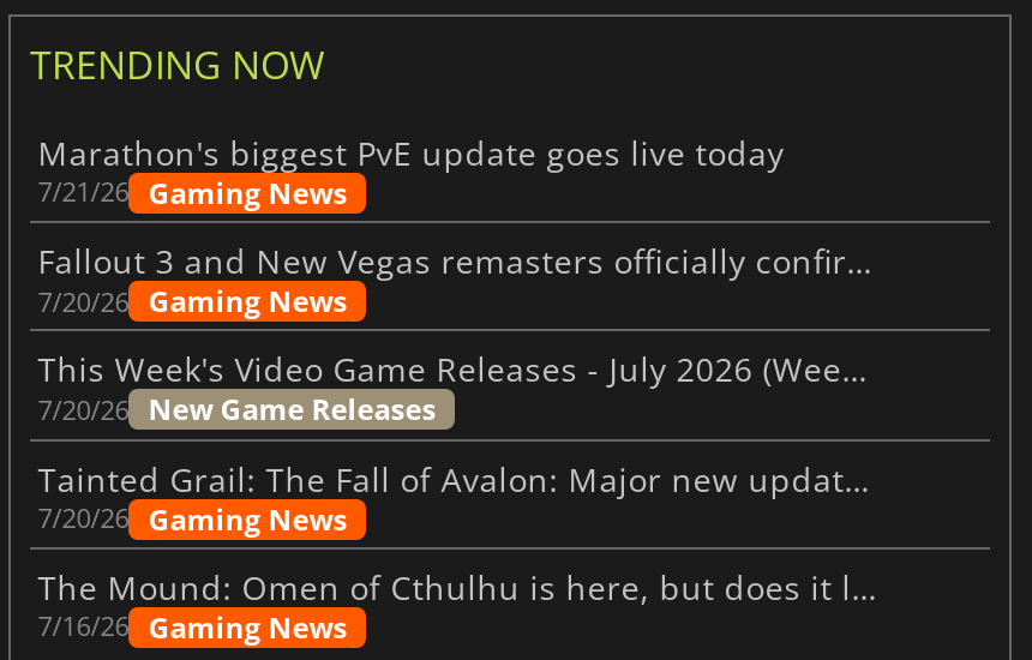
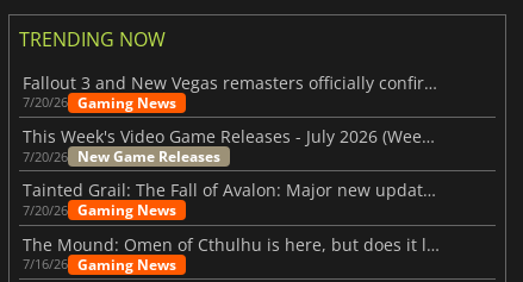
- Marathon's biggest PvE update goes live today
- 7/21/26 Gaming News
